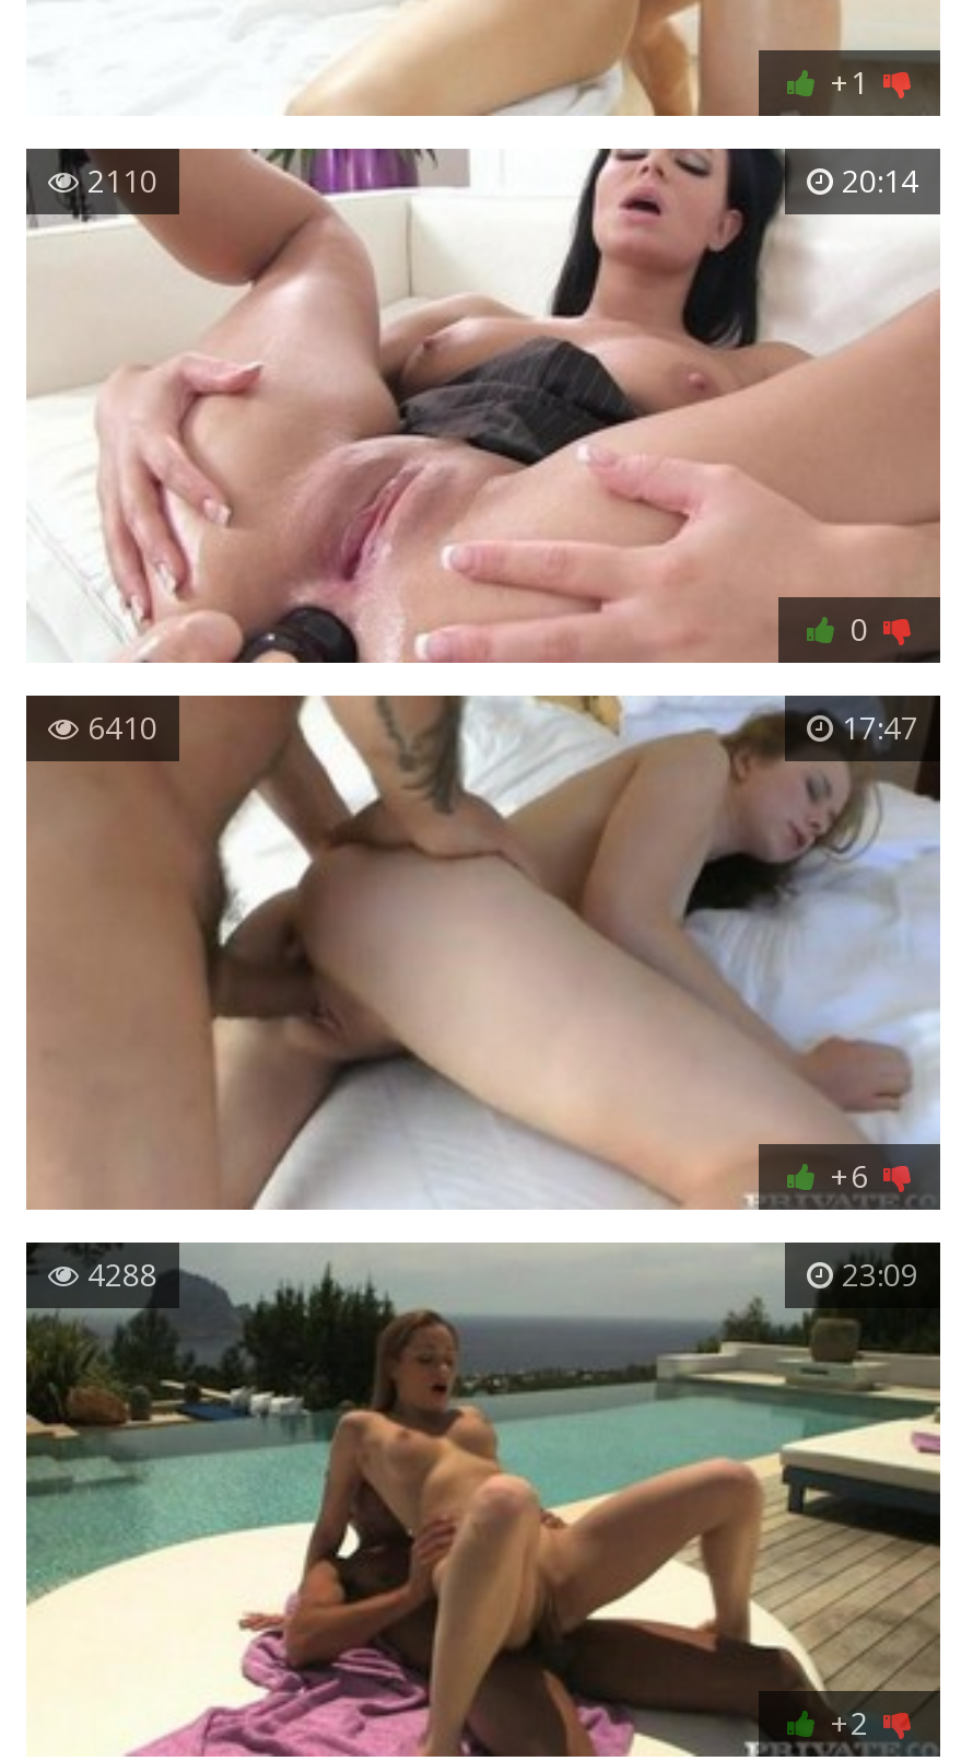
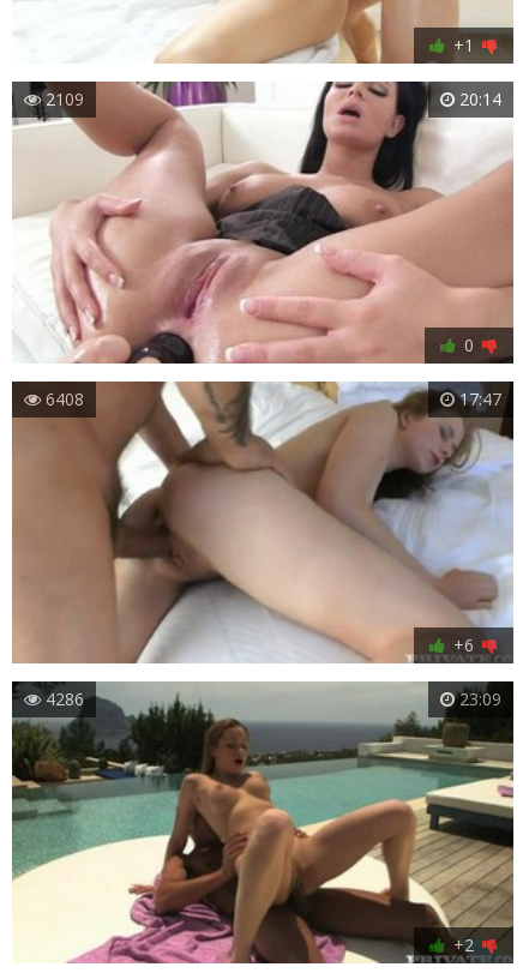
- 2110
+ 2109

- 6410
+ 6408

- 4288
+ 4286
